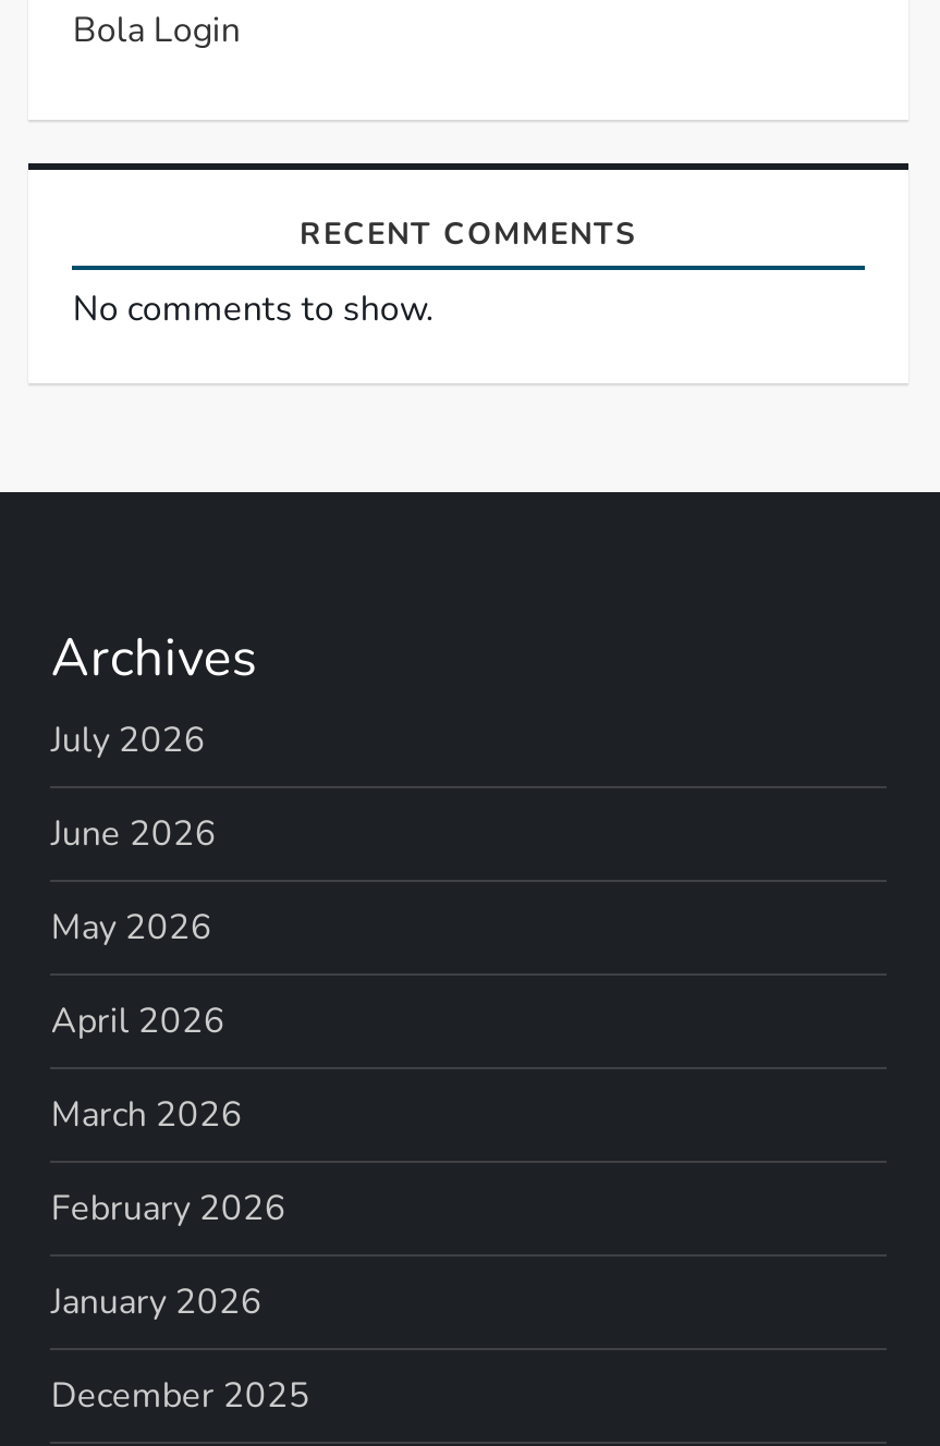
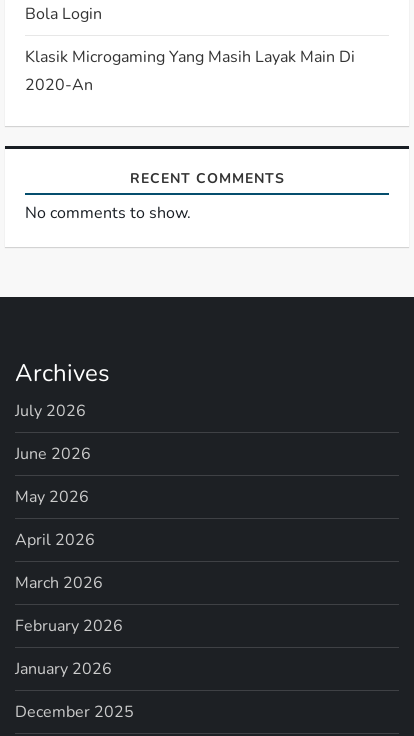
+ Klasik Microgaming Yang Masih Layak Main Di
+ 2020-An
